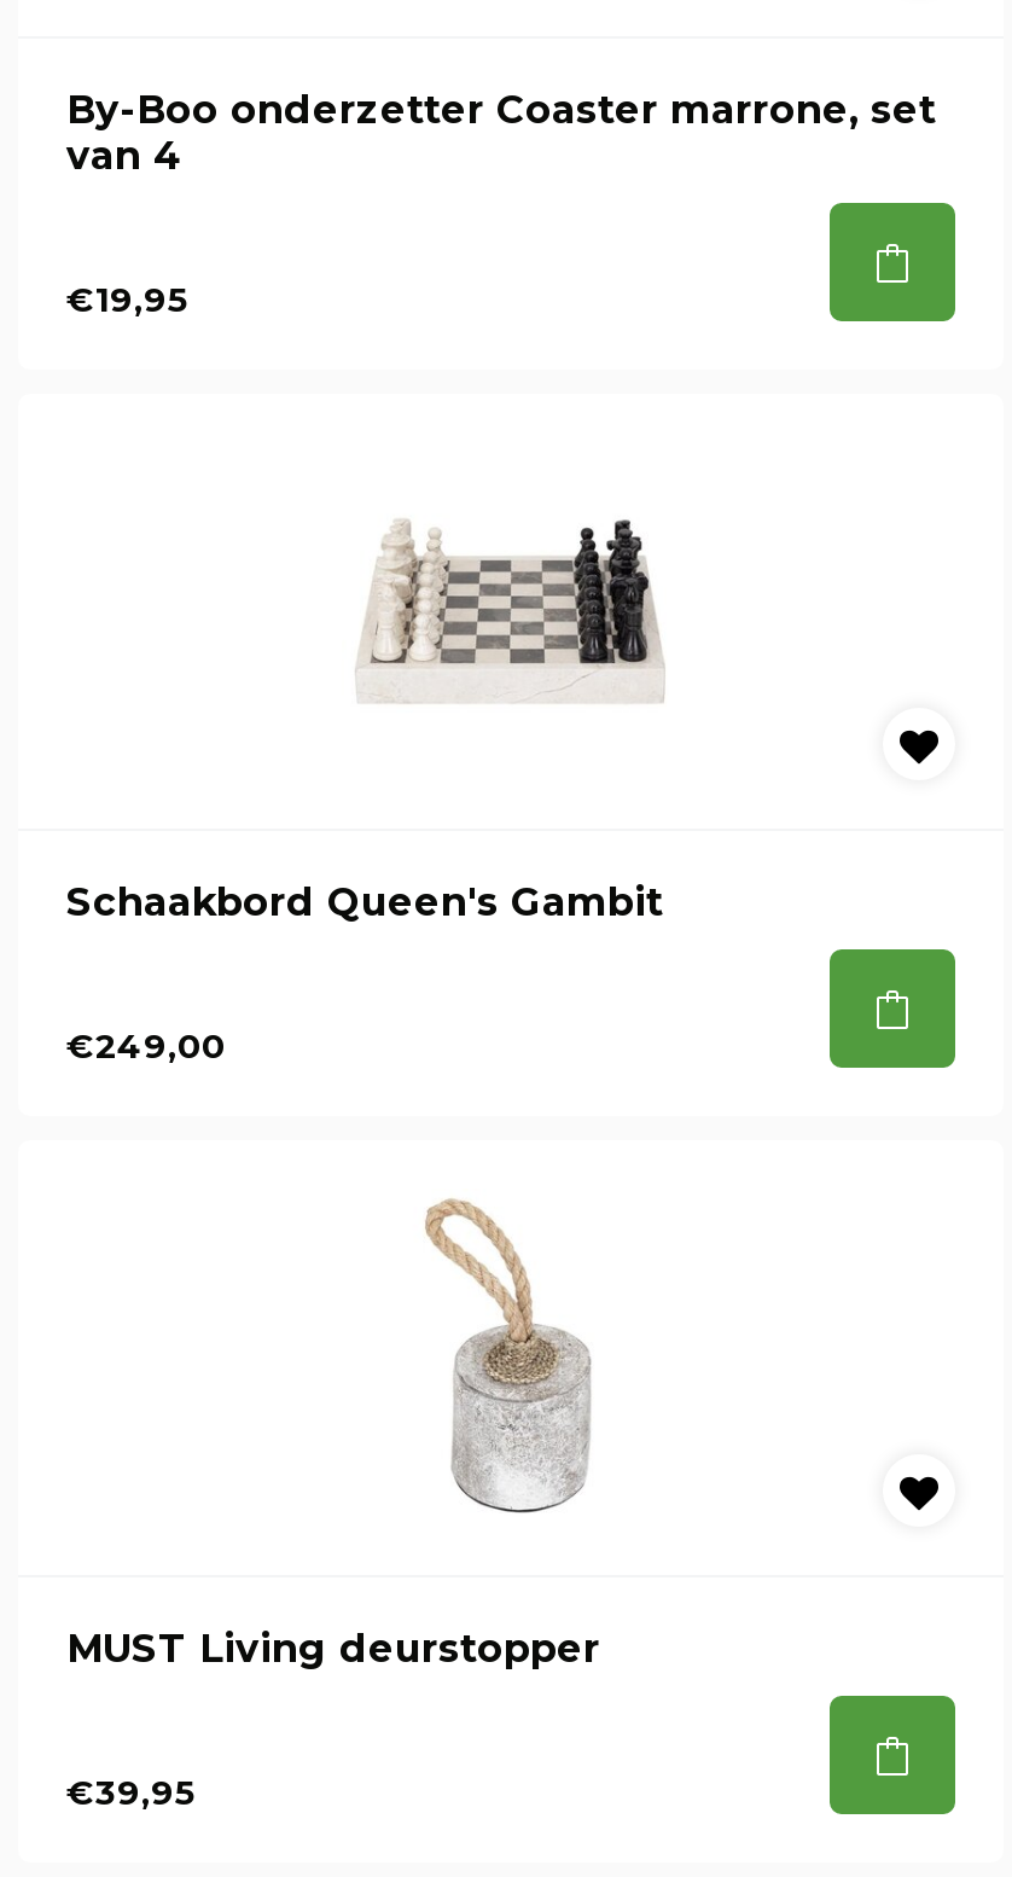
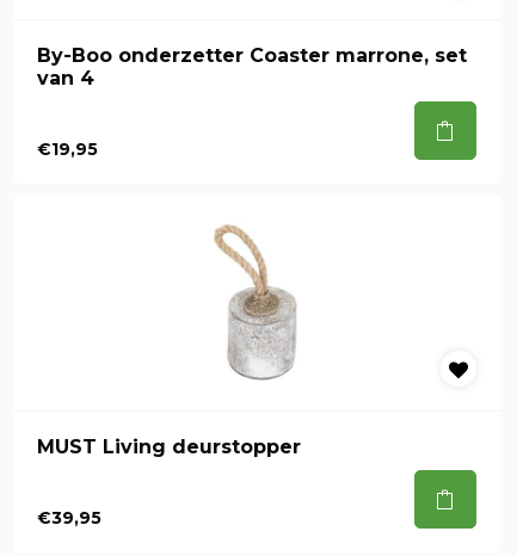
- [image]

- Schaakbord Queen's Gambit
- €249,00
